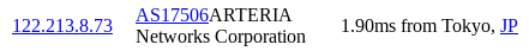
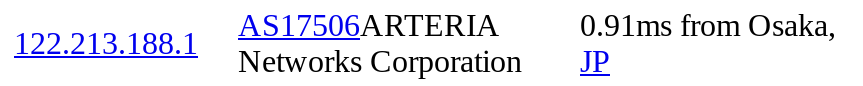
- 122.213.8.73
+ 122.213.188.1

- 1.90ms from Tokyo, JP
+ 0.91 ms from Osaka,
+ JP
